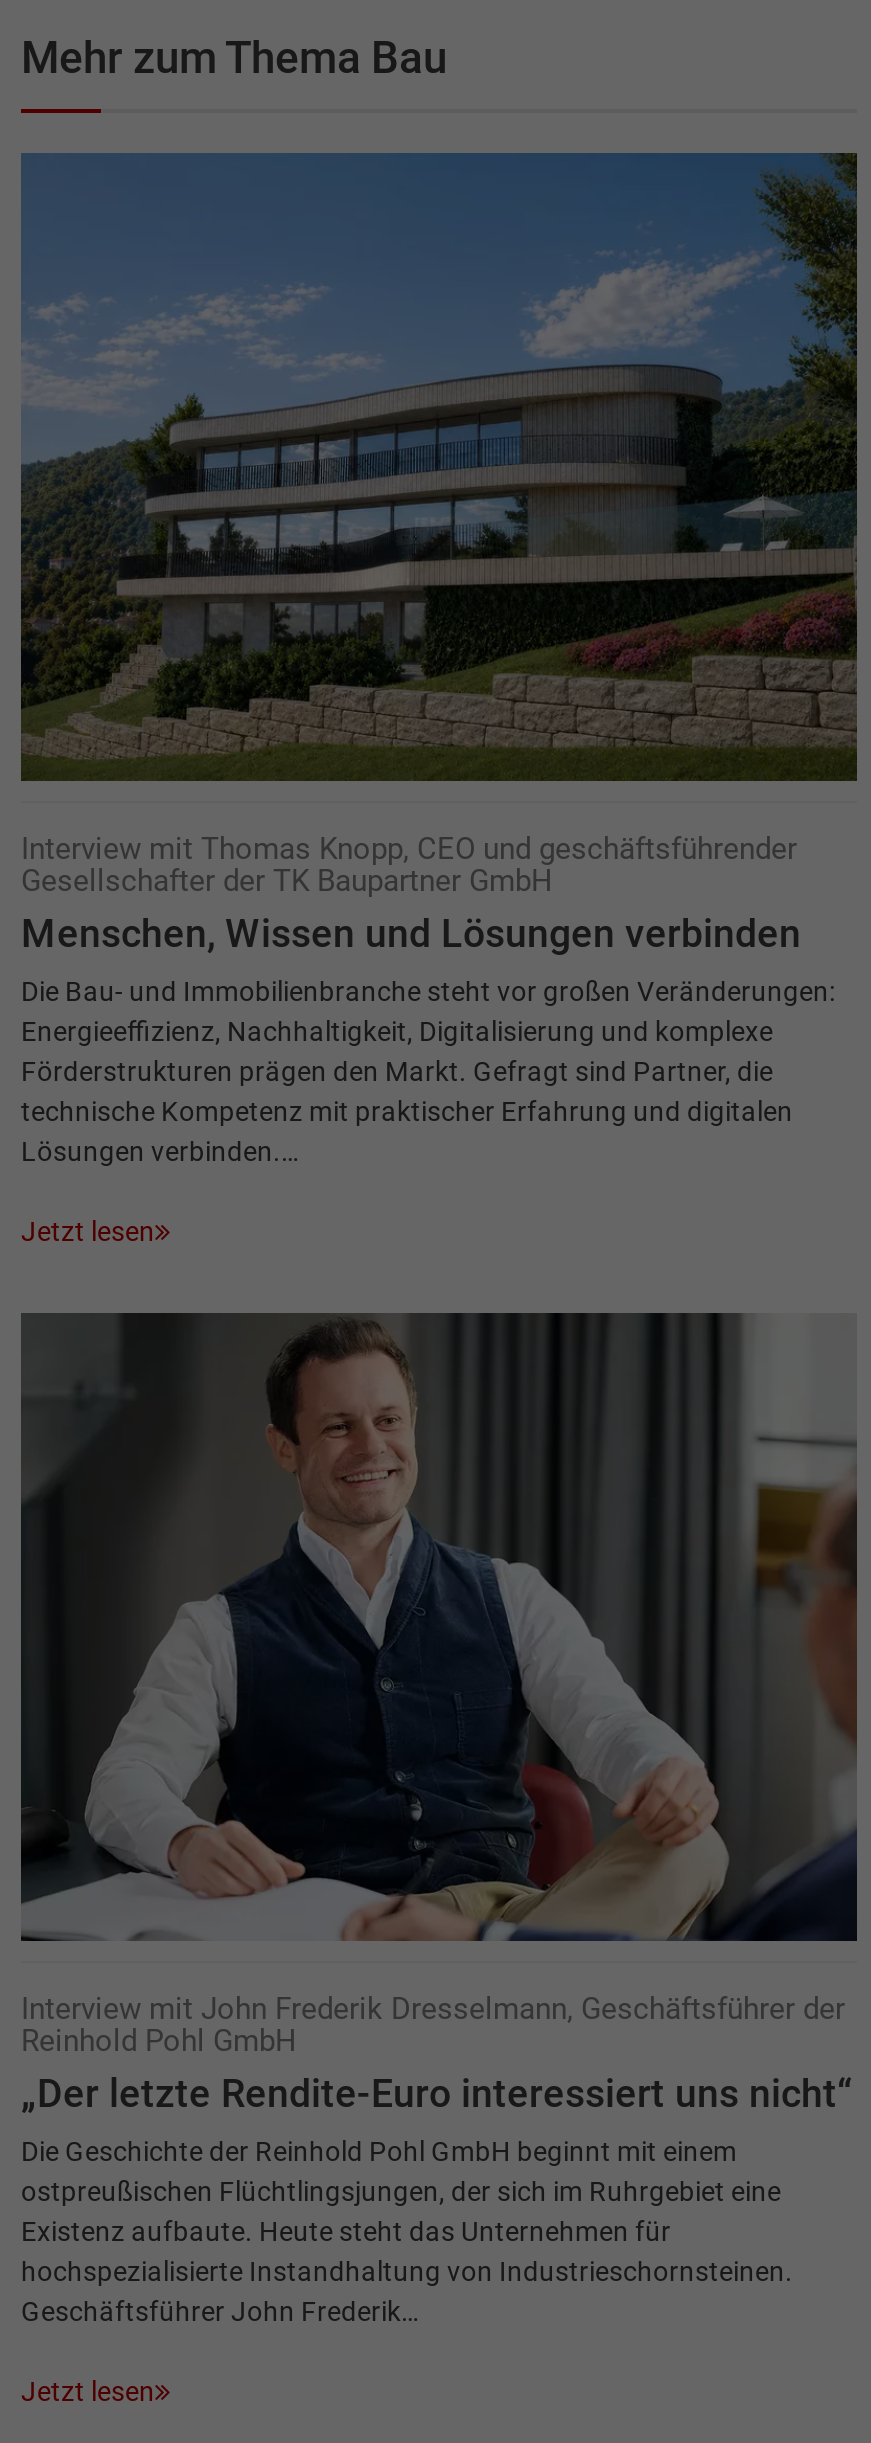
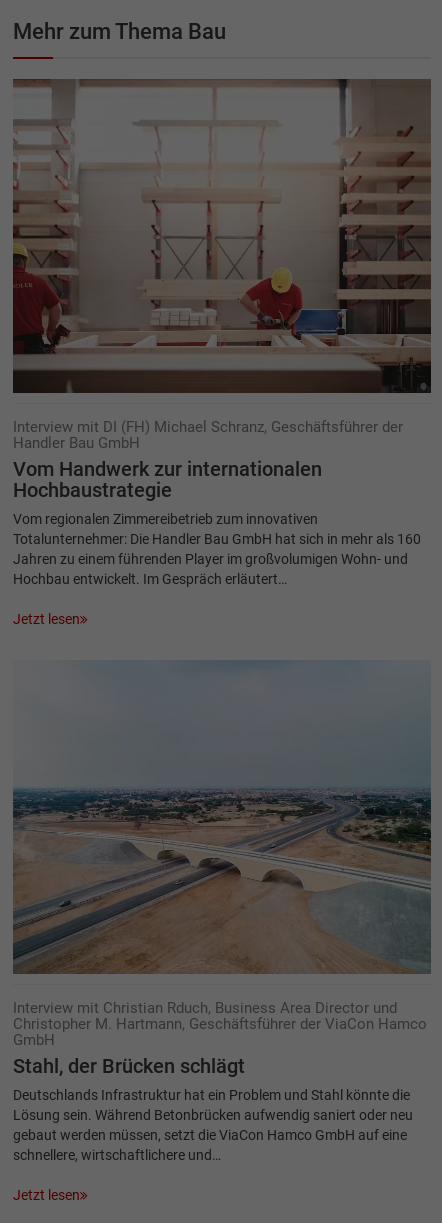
- [image]
- Interview mit Thomas Knopp, CEO und geschäftsführender
- Gesellschafter der TK Baupartner GmbH
- Menschen, Wissen und Lösungen verbinden
- Die Bau- und Immobilienbranche steht vor großen Veränderungen:
- Energieeffizienz, Nachhaltigkeit, Digitalisierung und komplexe
- Förderstrukturen prägen den Markt. Gefragt sind Partner, die
- technische Kompetenz mit praktischer Erfahrung und digitalen
- Lösungen verbinden.…
+ [image]
+ Interview mit DI (FH) Michael Schranz, Geschäftsführer der
+ Handler Bau GmbH
+ Vom Handwerk zur internationalen
+ Hochbaustrategie
+ Vom regionalen Zimmereibetrieb zum innovativen
+ Totalunternehmer: Die Handler Bau GmbH hat sich in mehr als 160
+ Jahren zu einem führenden Player im großvolumigen Wohn- und
+ Hochbau entwickelt. Im Gespräch erläutert…

- [image]
- Interview mit John Frederik Dresselmann, Geschäftsführer der
- Reinhold Pohl GmbH
- „Der letzte Rendite-Euro interessiert uns nicht“
- Die Geschichte der Reinhold Pohl GmbH beginnt mit einem
- ostpreußischen Flüchtlingsjungen, der sich im Ruhrgebiet eine
- Existenz aufbaute. Heute steht das Unternehmen für
- hochspezialisierte Instandhaltung von Industrieschornsteinen.
- Geschäftsführer John Frederik…
+ [image]
+ Interview mit Christian Rduch, Business Area Director und
+ Christopher M. Hartmann, Geschäftsführer der ViaCon Hamco
+ GmbH
+ Stahl, der Brücken schlägt
+ Deutschlands Infrastruktur hat ein Problem und Stahl könnte die
+ Lösung sein. Während Betonbrücken aufwendig saniert oder neu
+ gebaut werden müssen, setzt die ViaCon Hamco GmbH auf eine
+ schnellere, wirtschaftlichere und…
